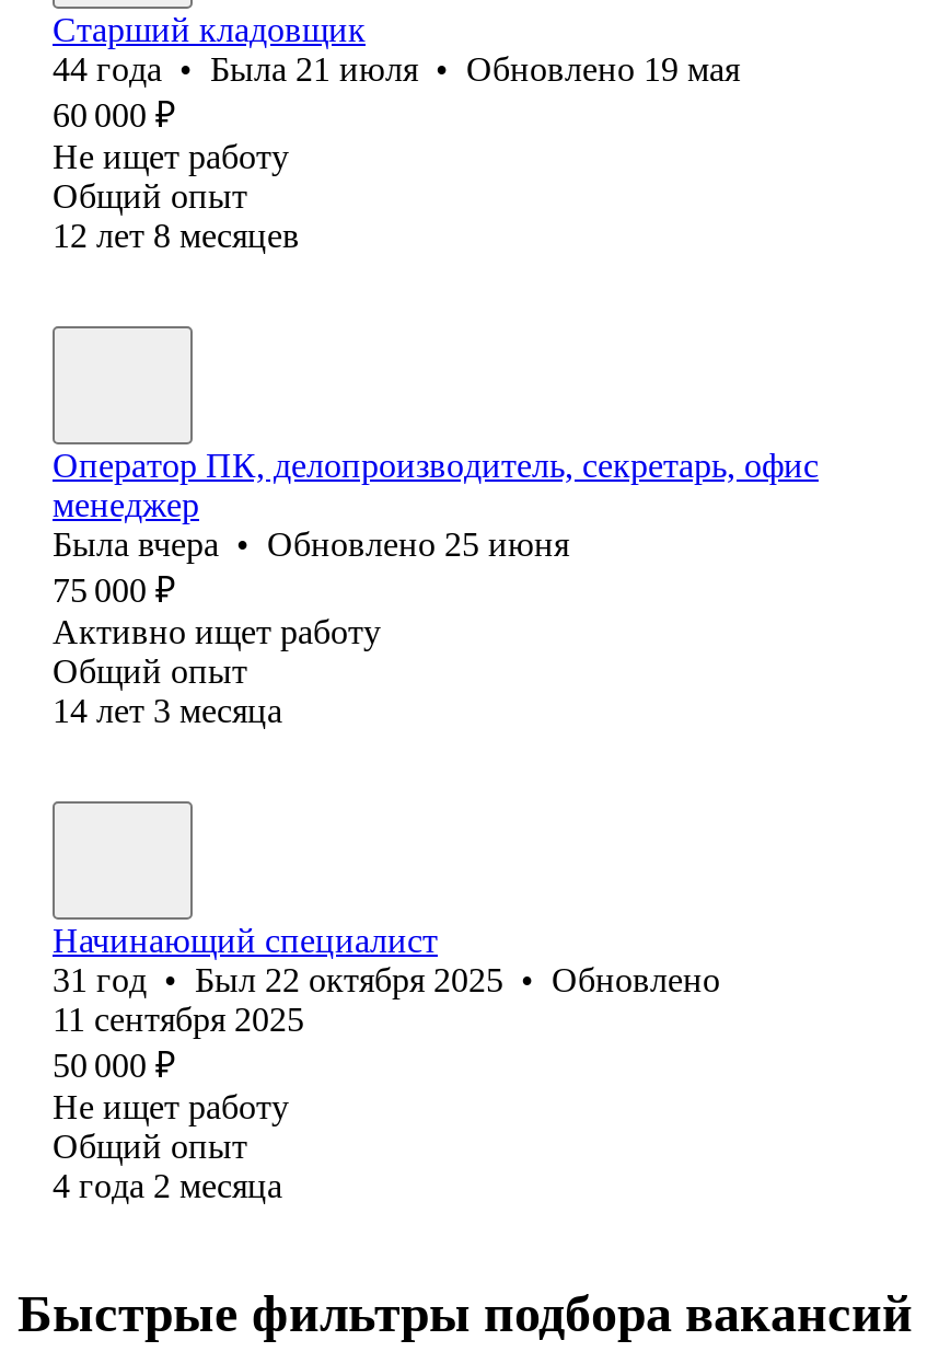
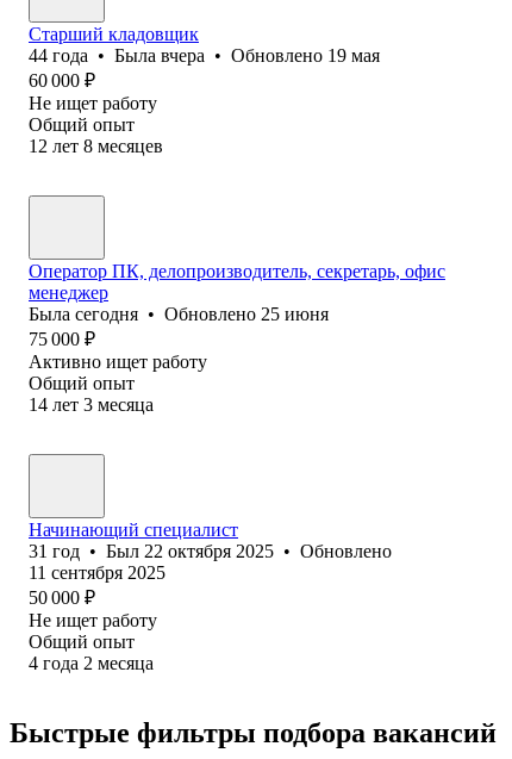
- 44 года • Была 21 июля • Обновлено 19 мая
+ 44 года • Была вчера • Обновлено 19 мая

- Была вчера • Обновлено 25 июня
+ Была сегодня • Обновлено 25 июня
